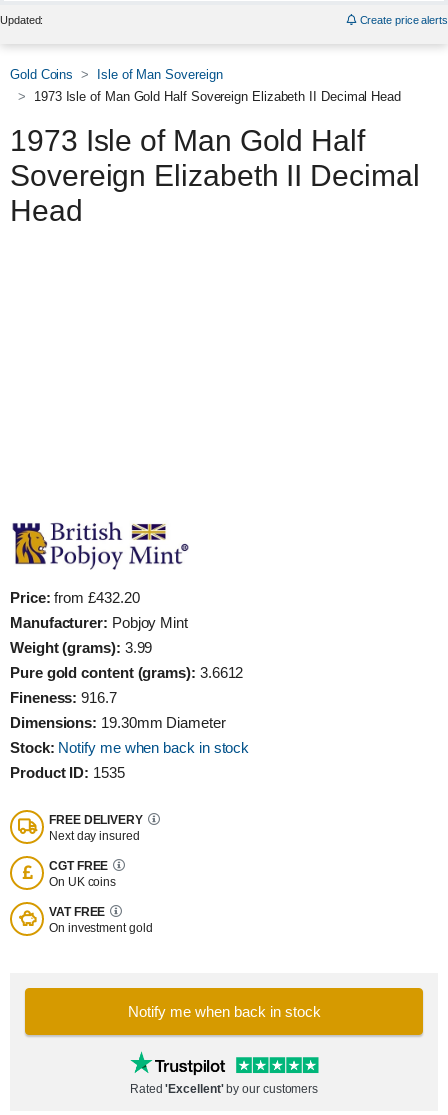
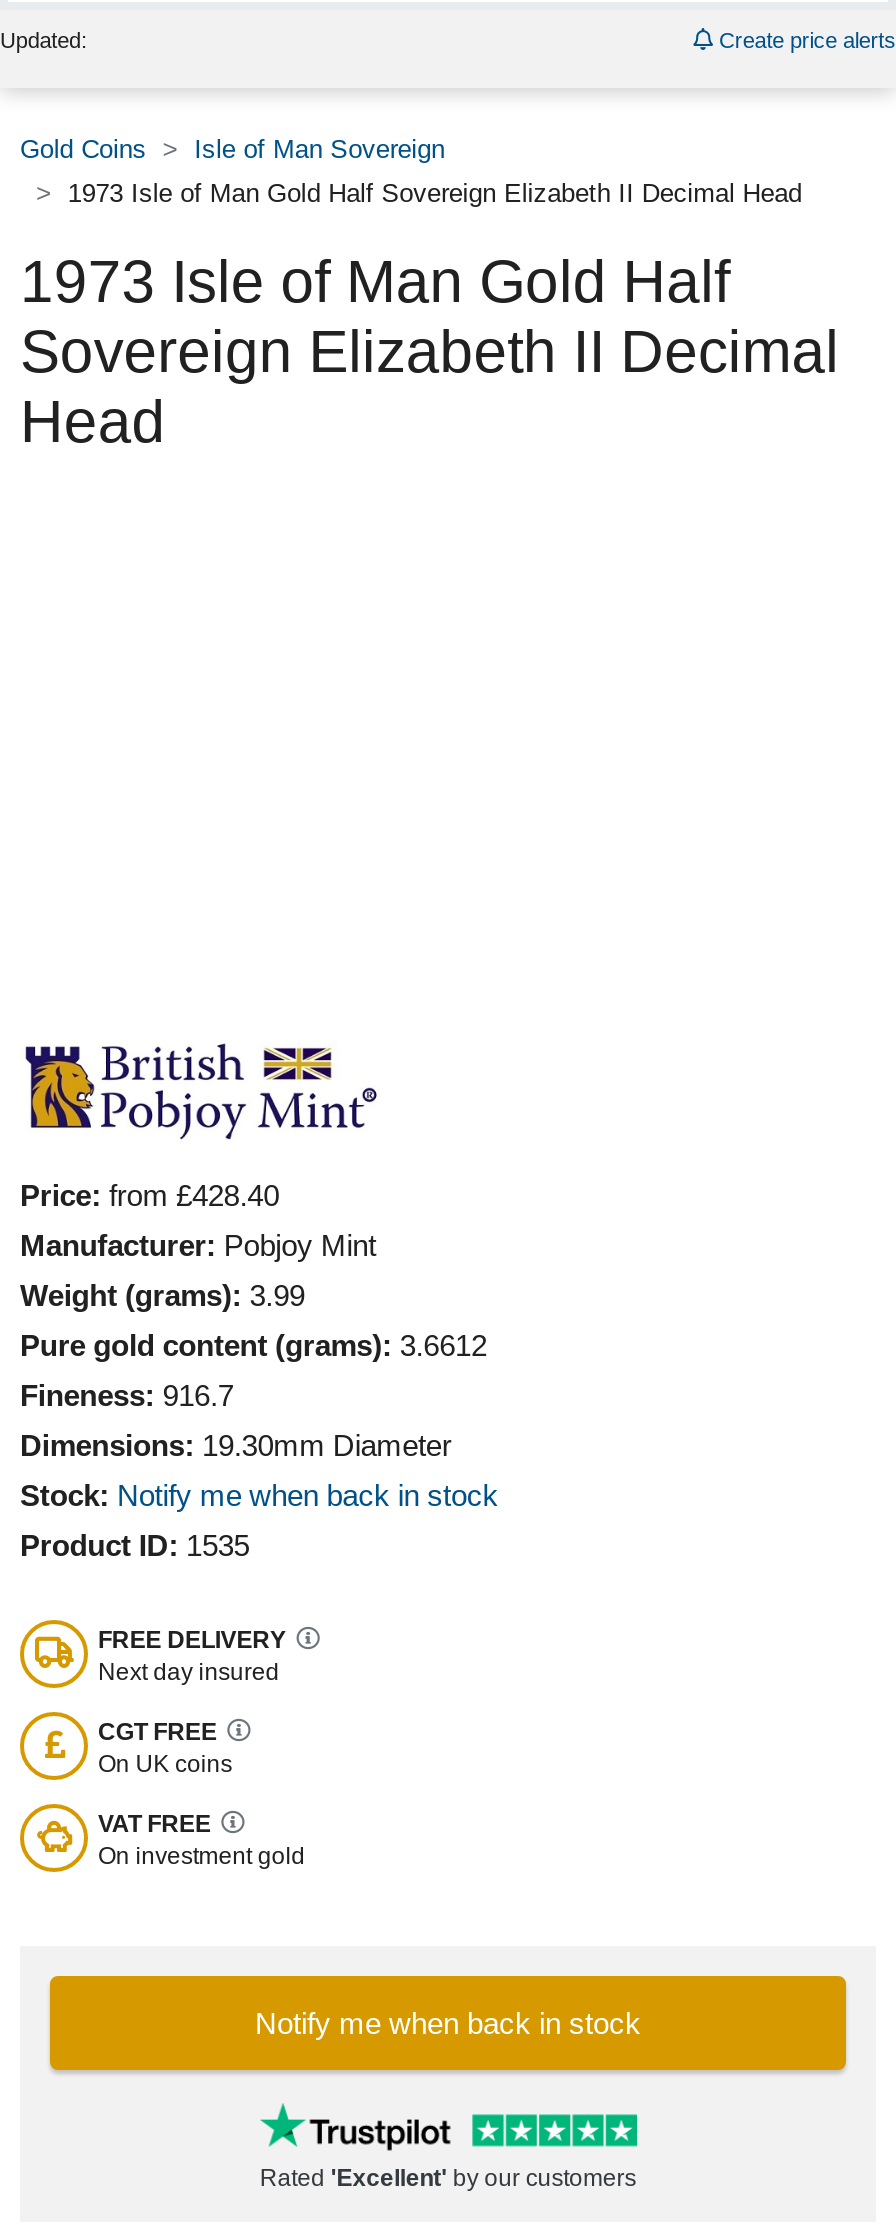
- Price: from £432.20
+ Price: from £428.40
